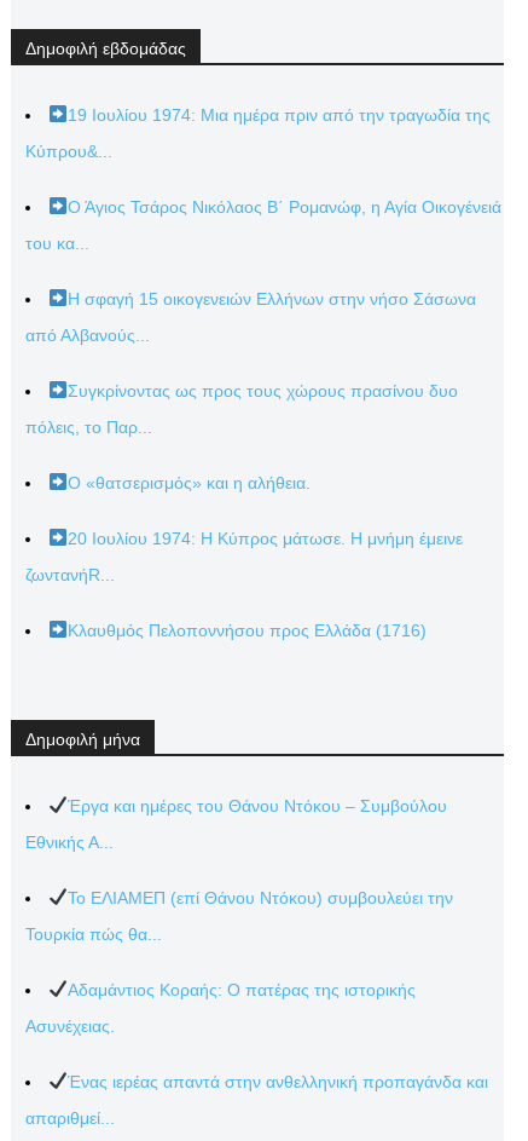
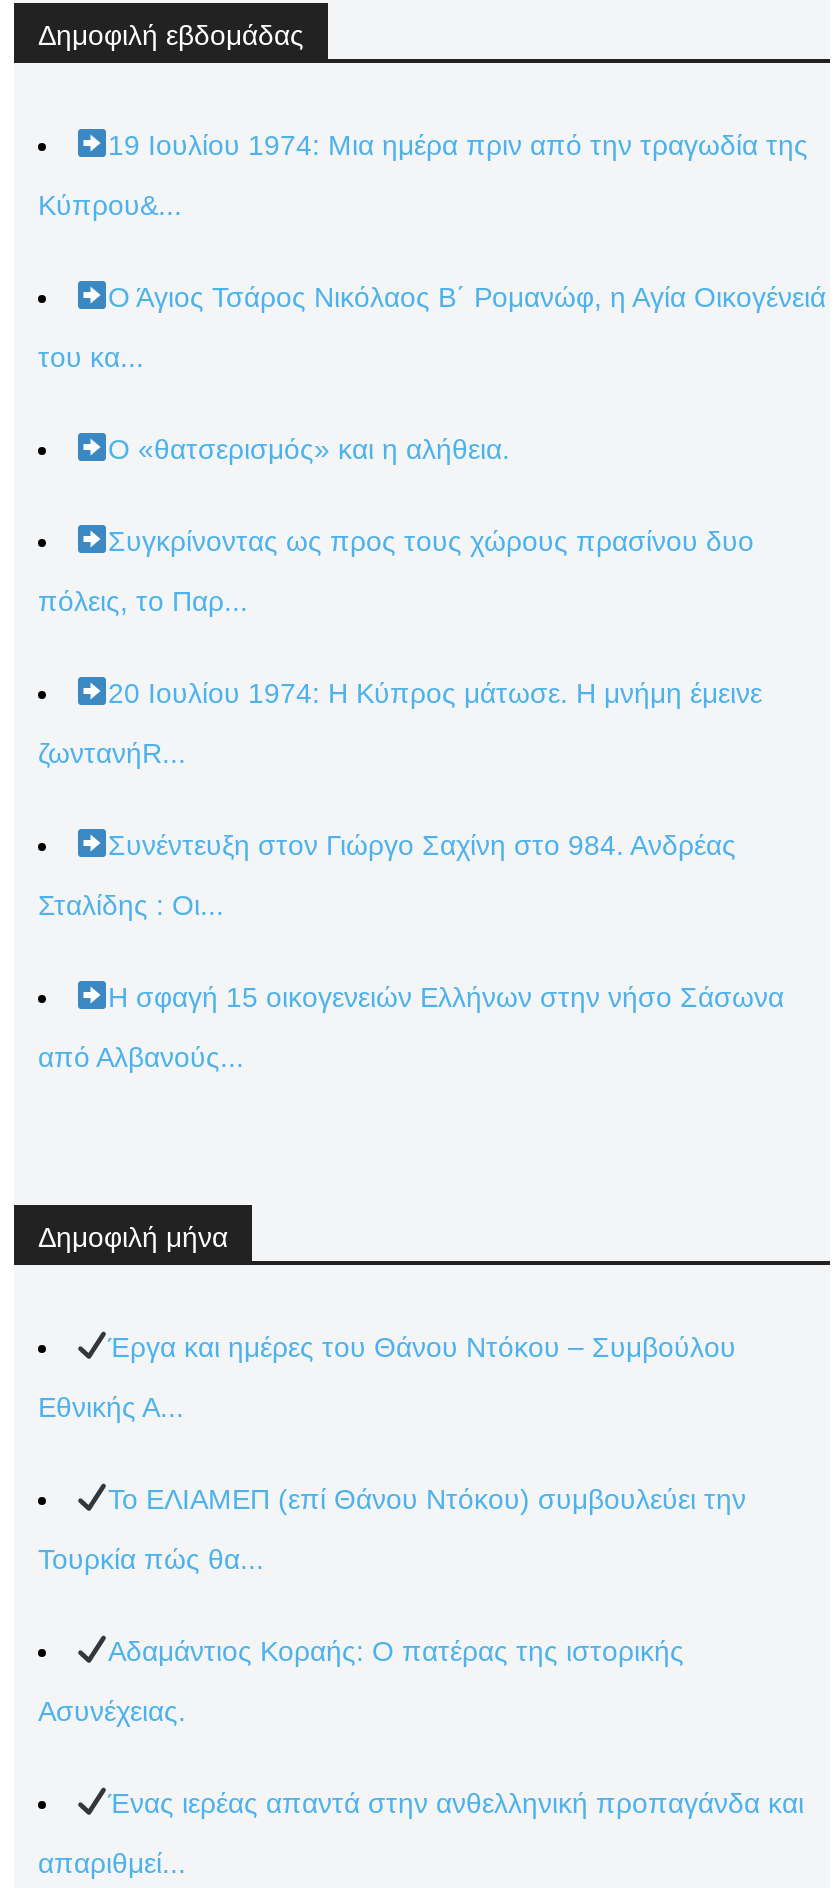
+ Συνέντευξη στον Γιώργο Σαχίνη στο 984. Ανδρέας
+ Σταλίδης : Οι...

moved down: Η σφαγή 15 οικογενειών Ελλήνων στην νήσο Σάσωνα | από Αλβανούς...

moved up: Συγκρίνοντας ως προς τους χώρους πρασίνου δυο | πόλεις, το Παρ... | Ο «θατσερισμός» και η αλήθεια. | 20 Ιουλίου 1974: Η Κύπρος μάτωσε. Η μνήμη έμεινε | ζωντανήR...

- Κλαυθμός Πελοποννήσου προς Ελλάδα (1716)
